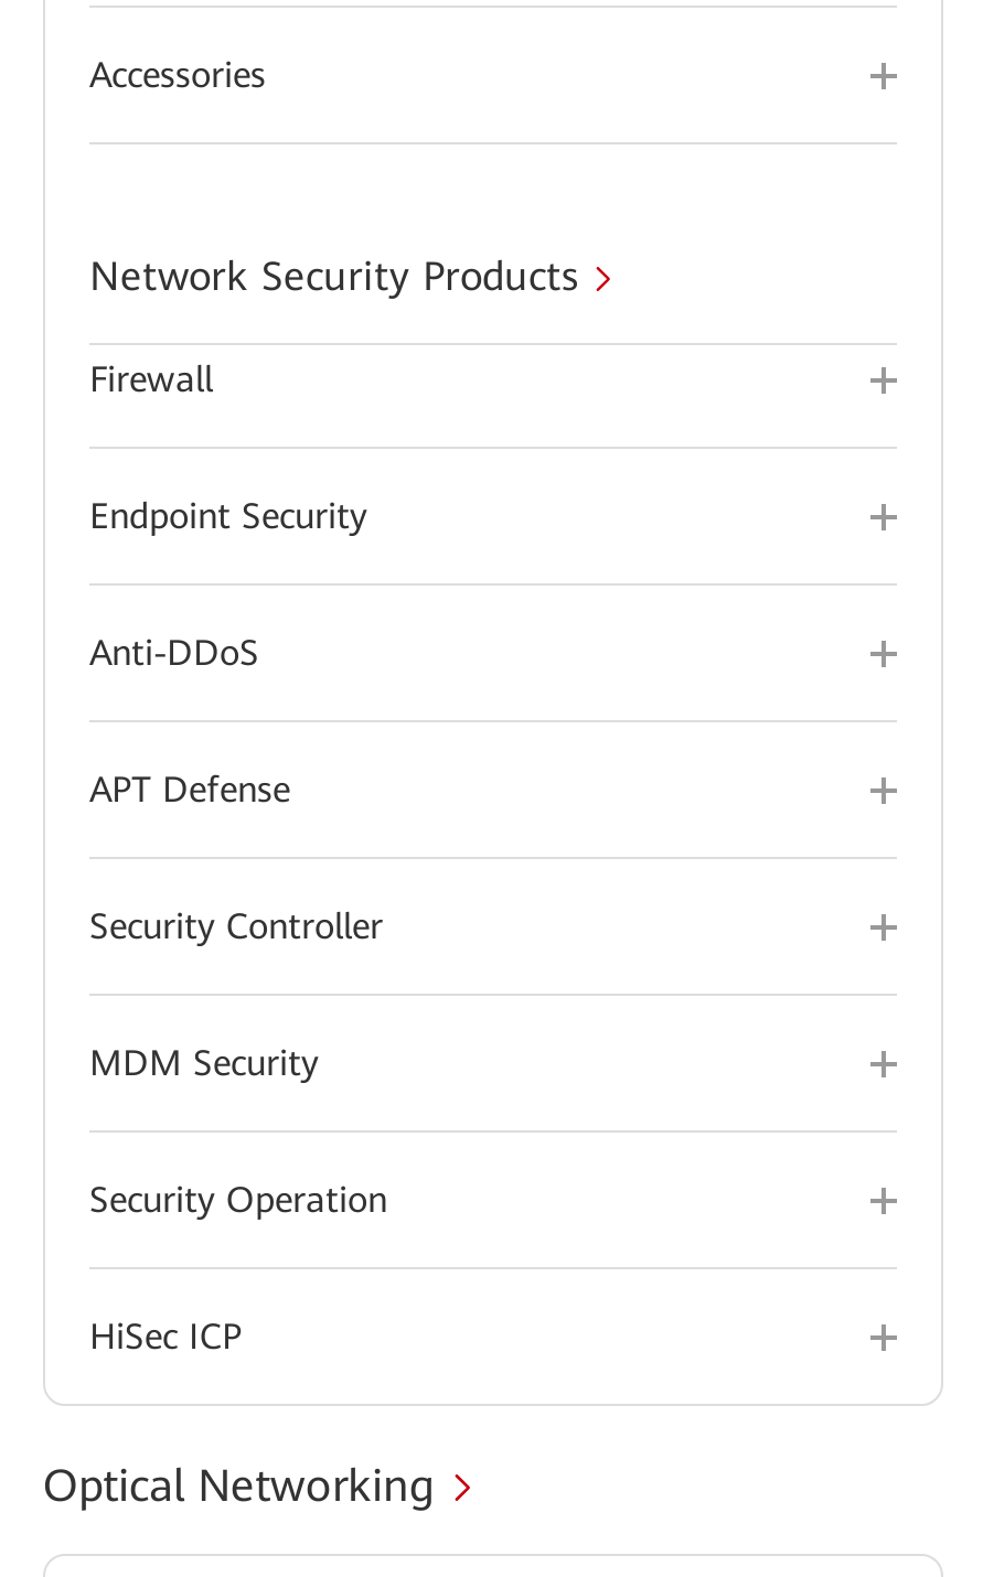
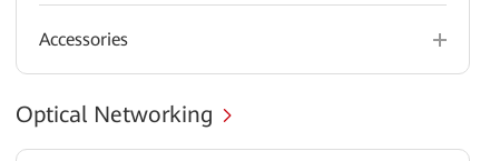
- Network Security Products
- Firewall
- Endpoint Security
- Anti-DDoS
- APT Defense
- Security Controller
- MDM Security
- Security Operation
- HiSec ICP
